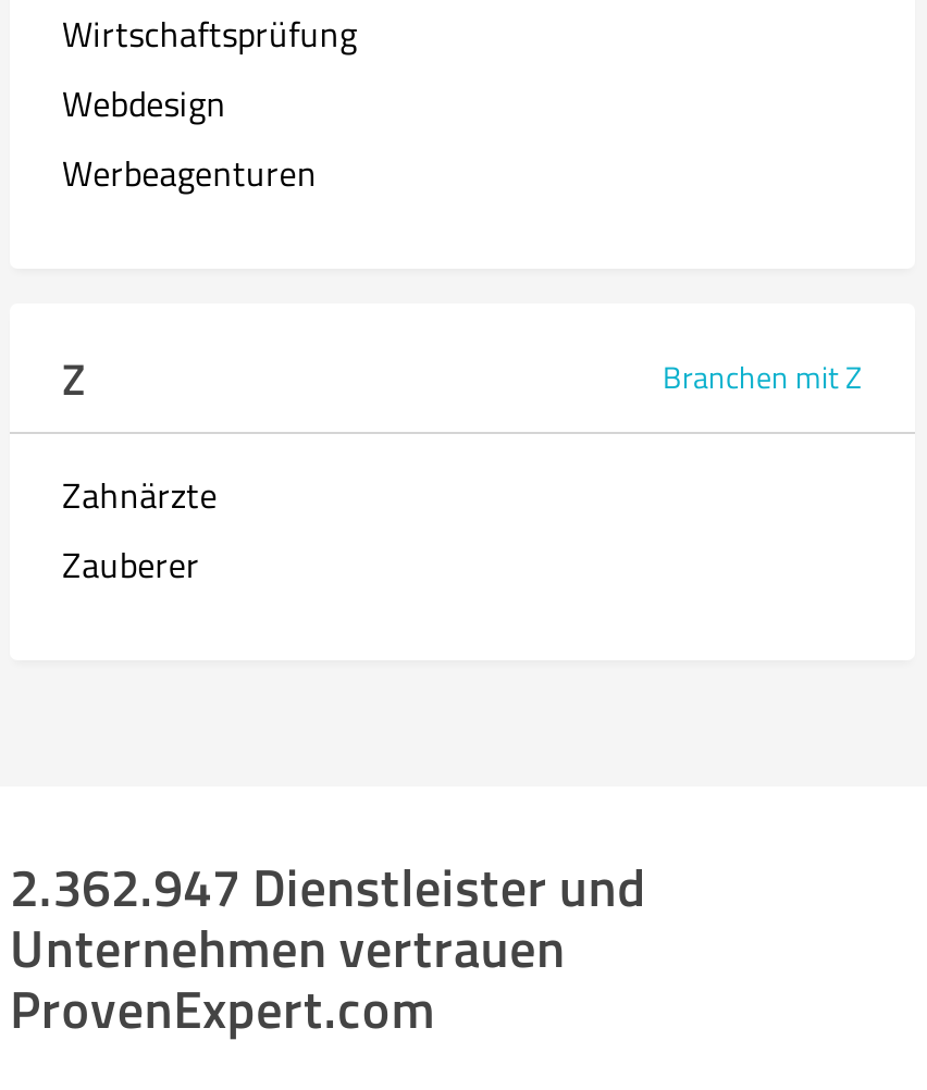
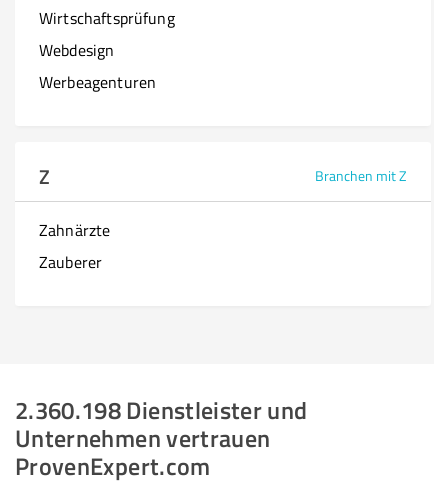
- 2.362.947 Dienstleister und
+ 2.360.198 Dienstleister und
